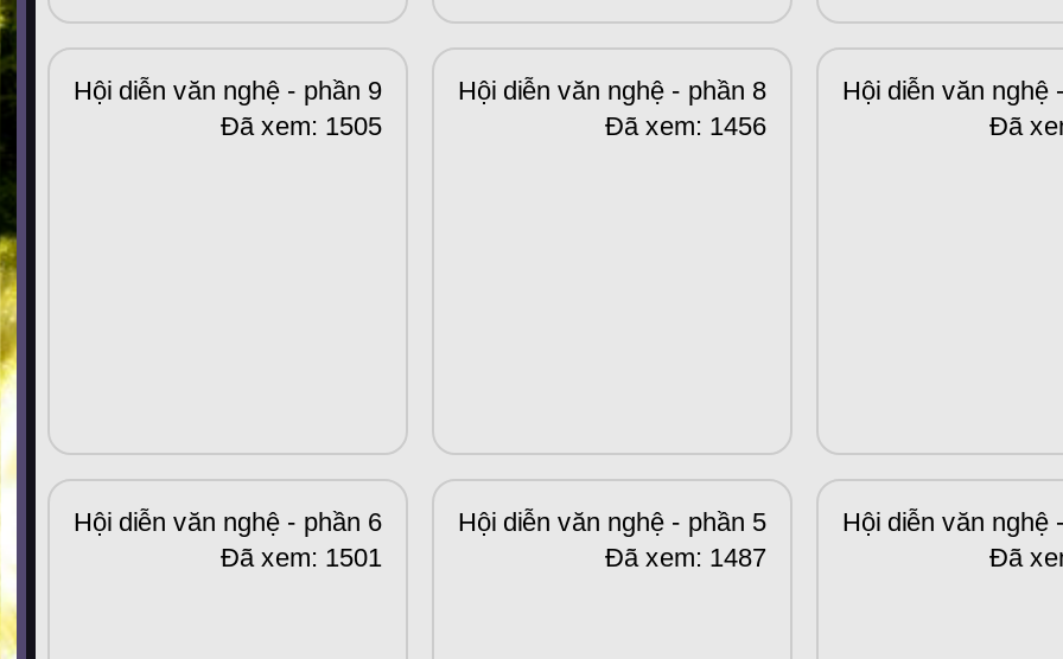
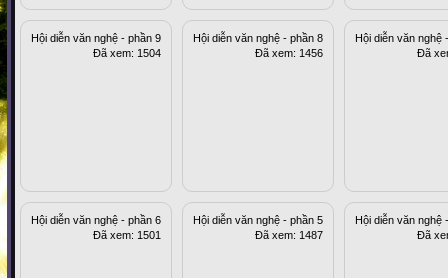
- Đã xem: 1505
+ Đã xem: 1504
